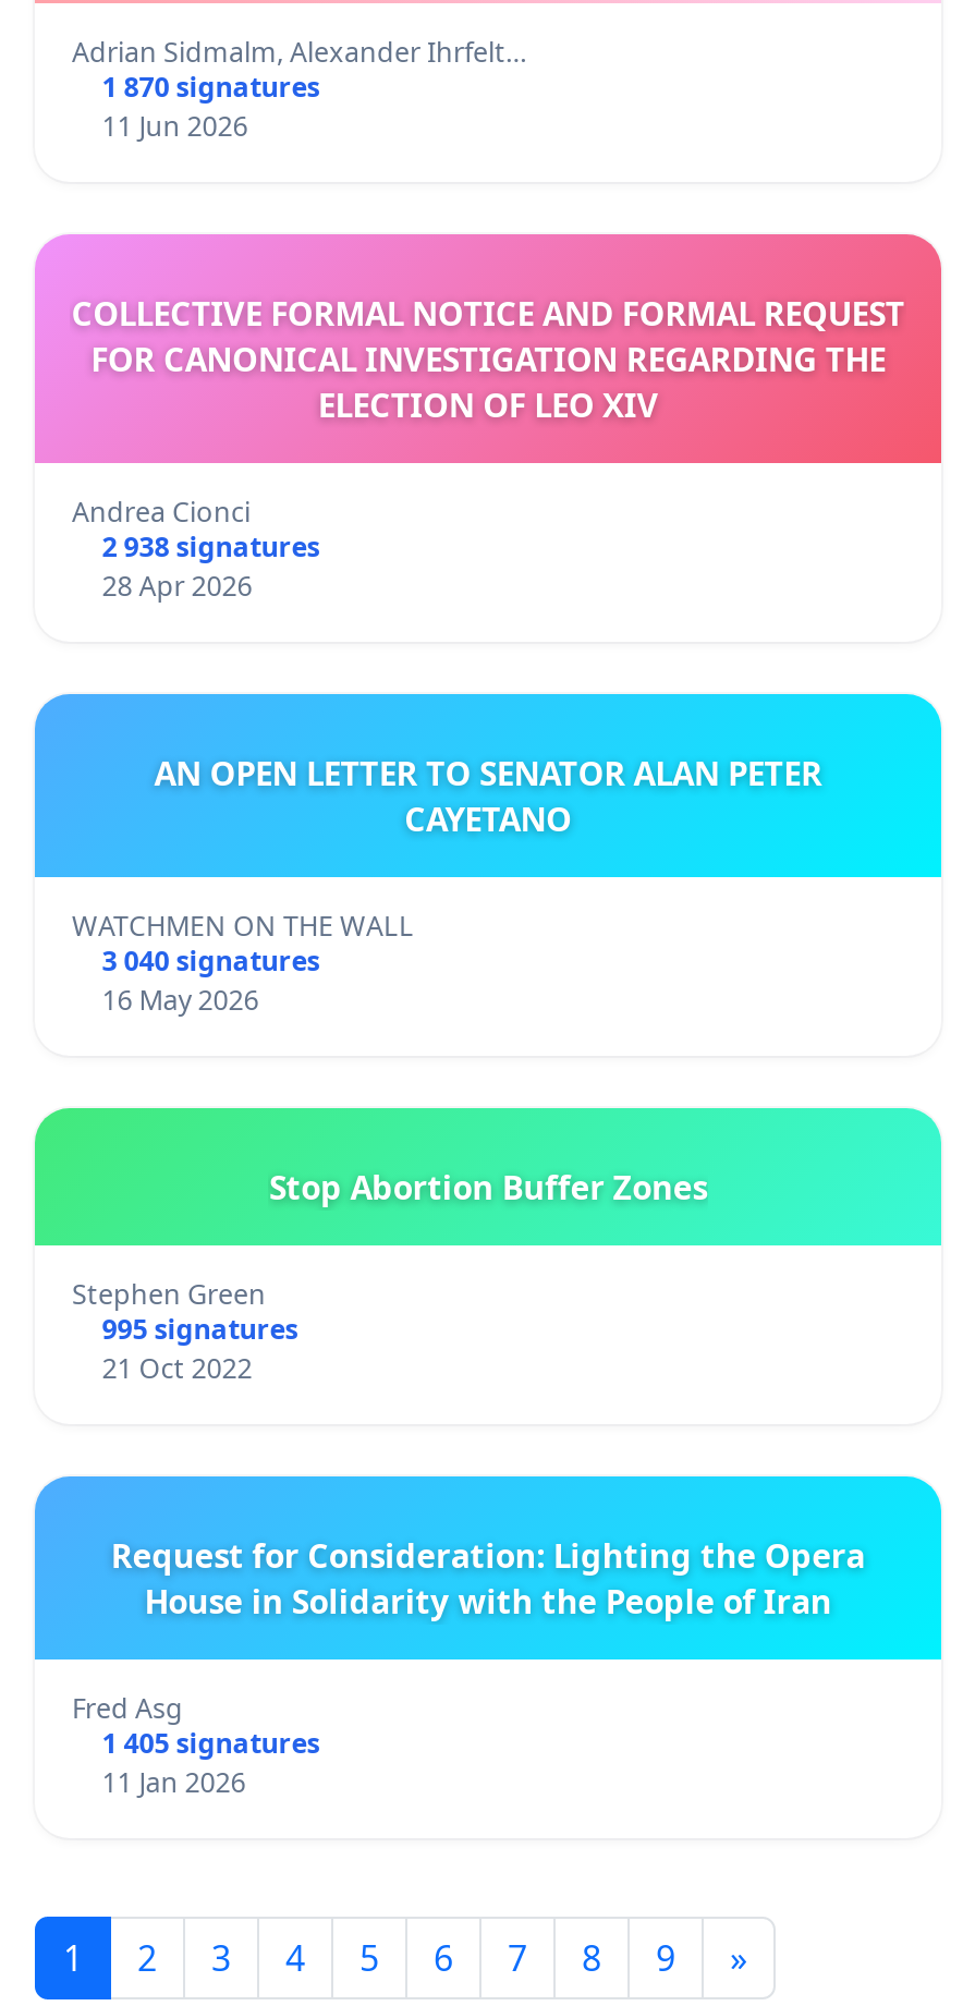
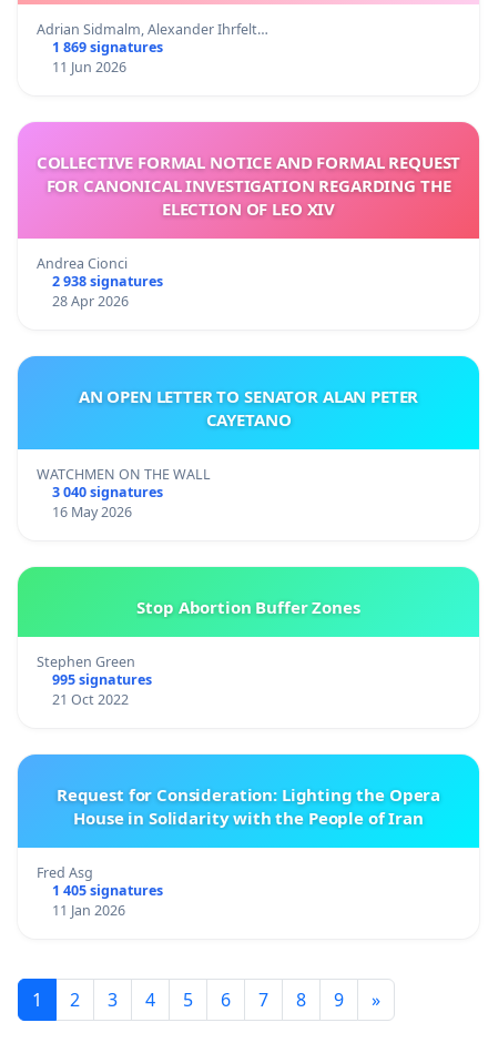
- 1 870 signatures
+ 1 869 signatures
